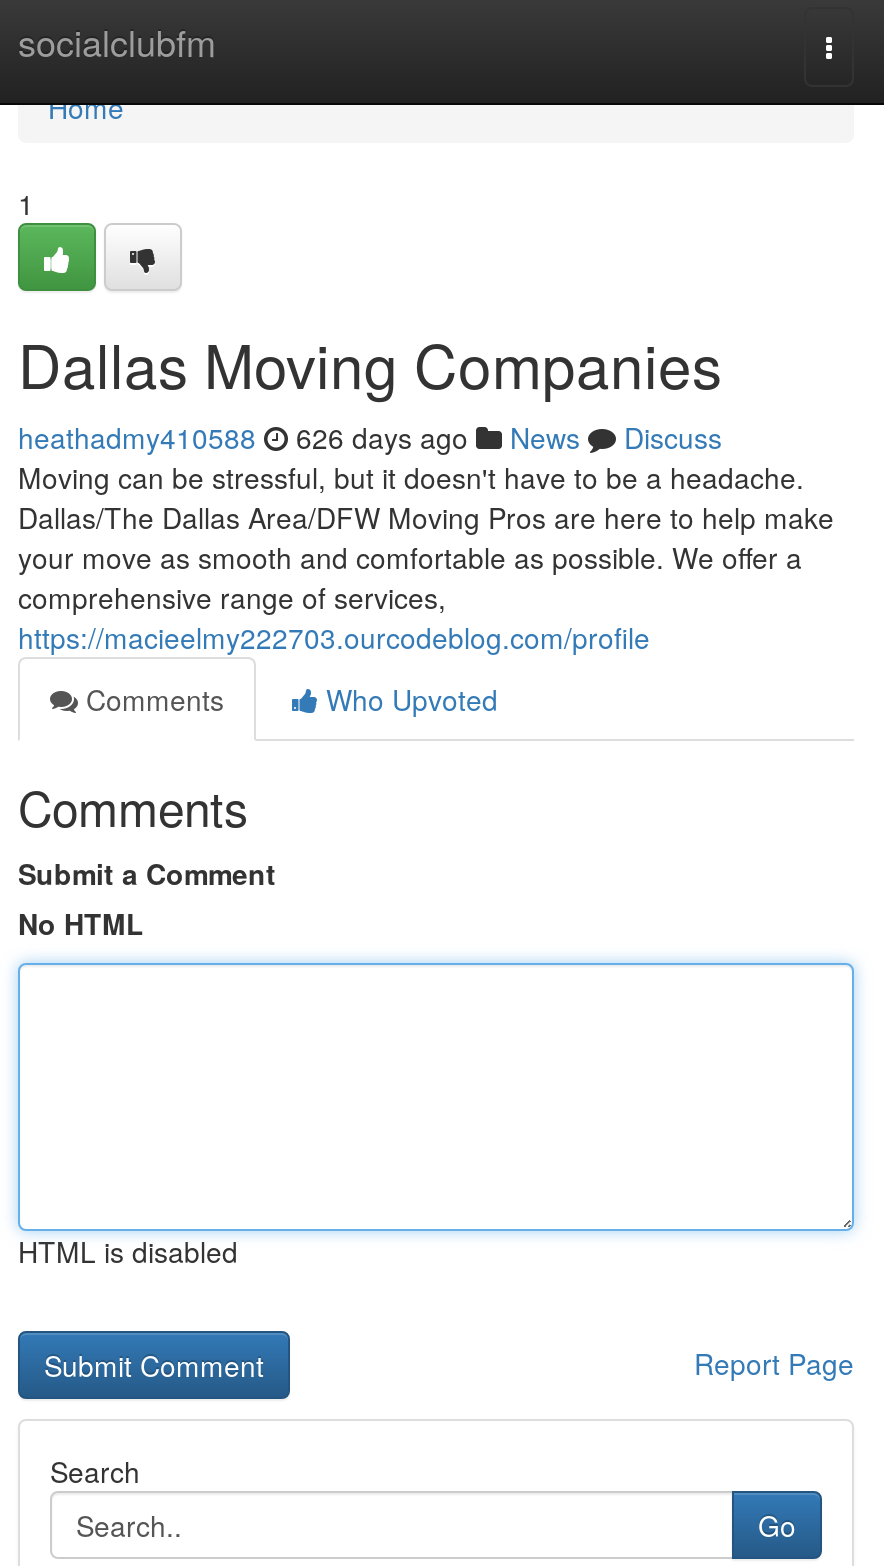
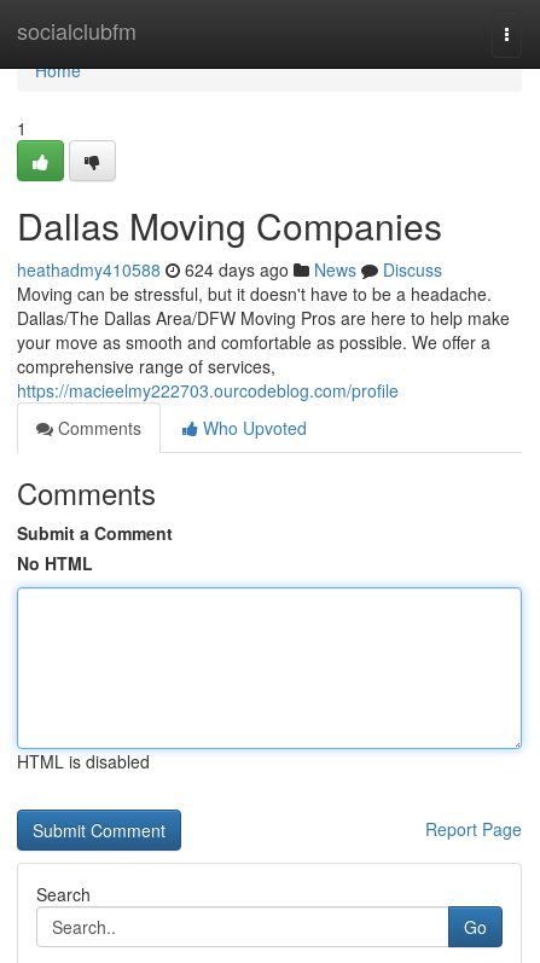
- heathadmy410588 626 days ago News Discuss
+ heathadmy410588 624 days ago News Discuss
